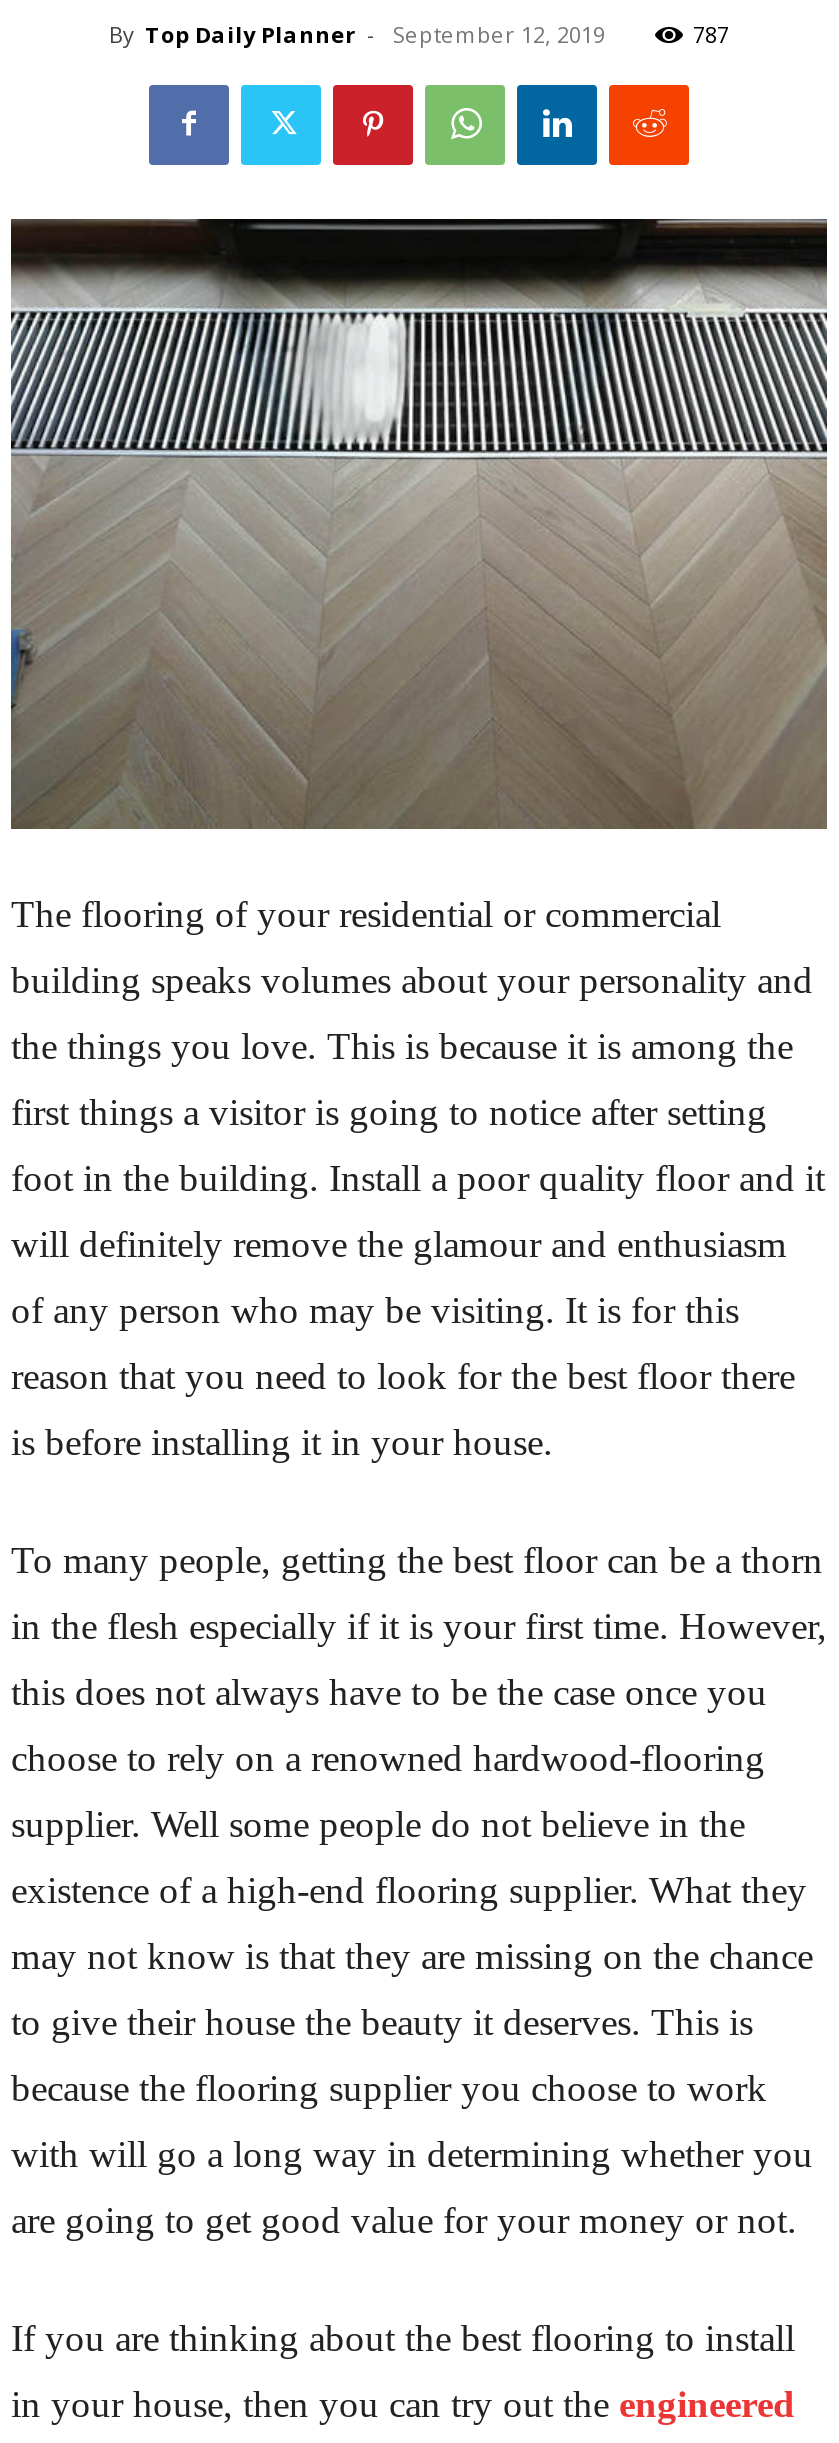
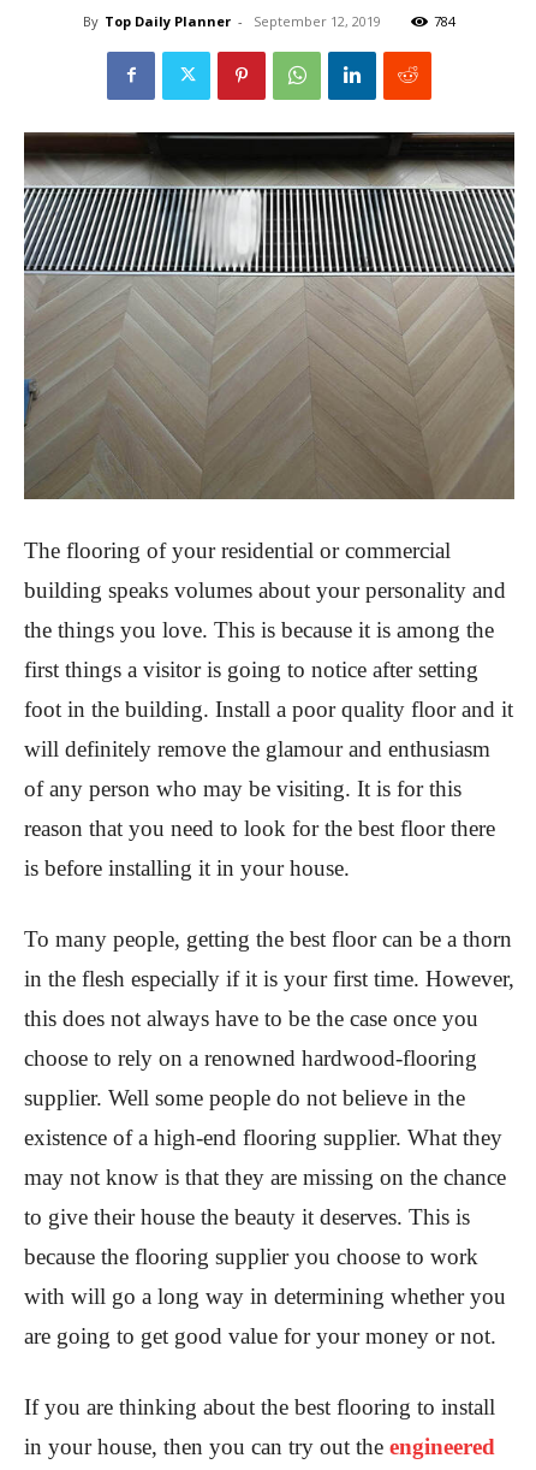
- 787
+ 784
